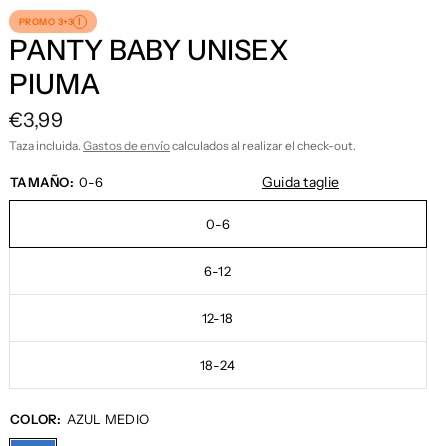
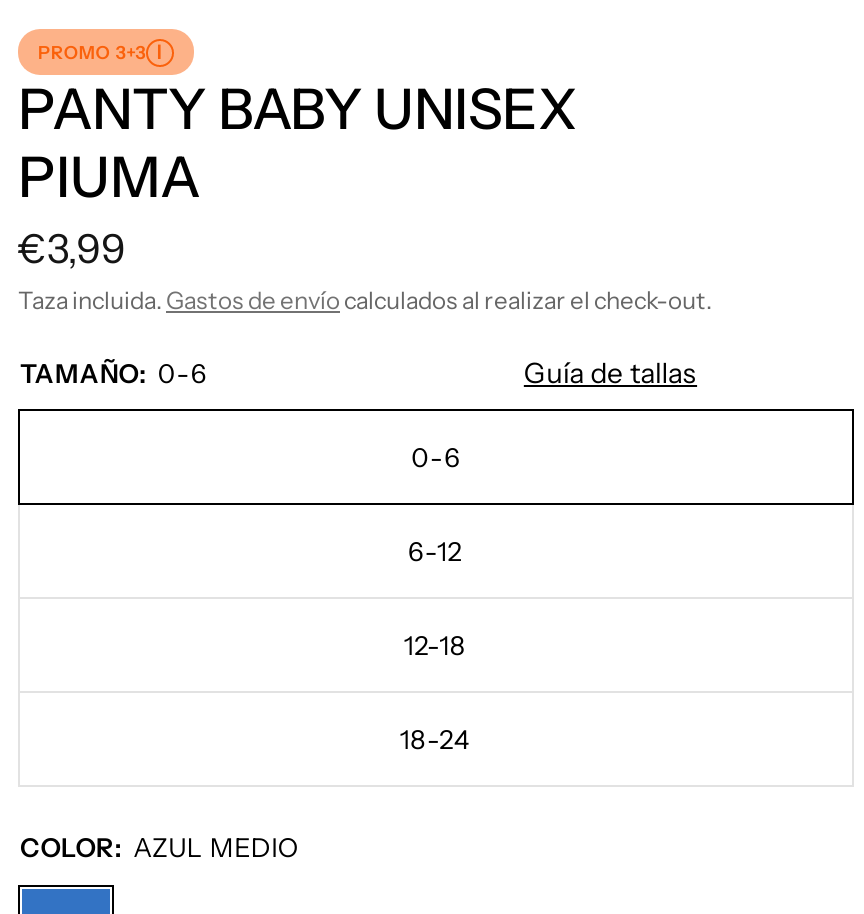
- Guida taglie
+ Guía de tallas
